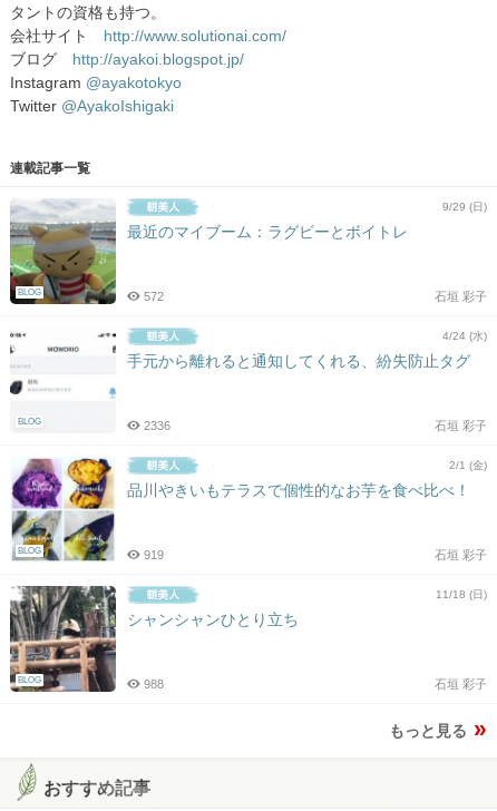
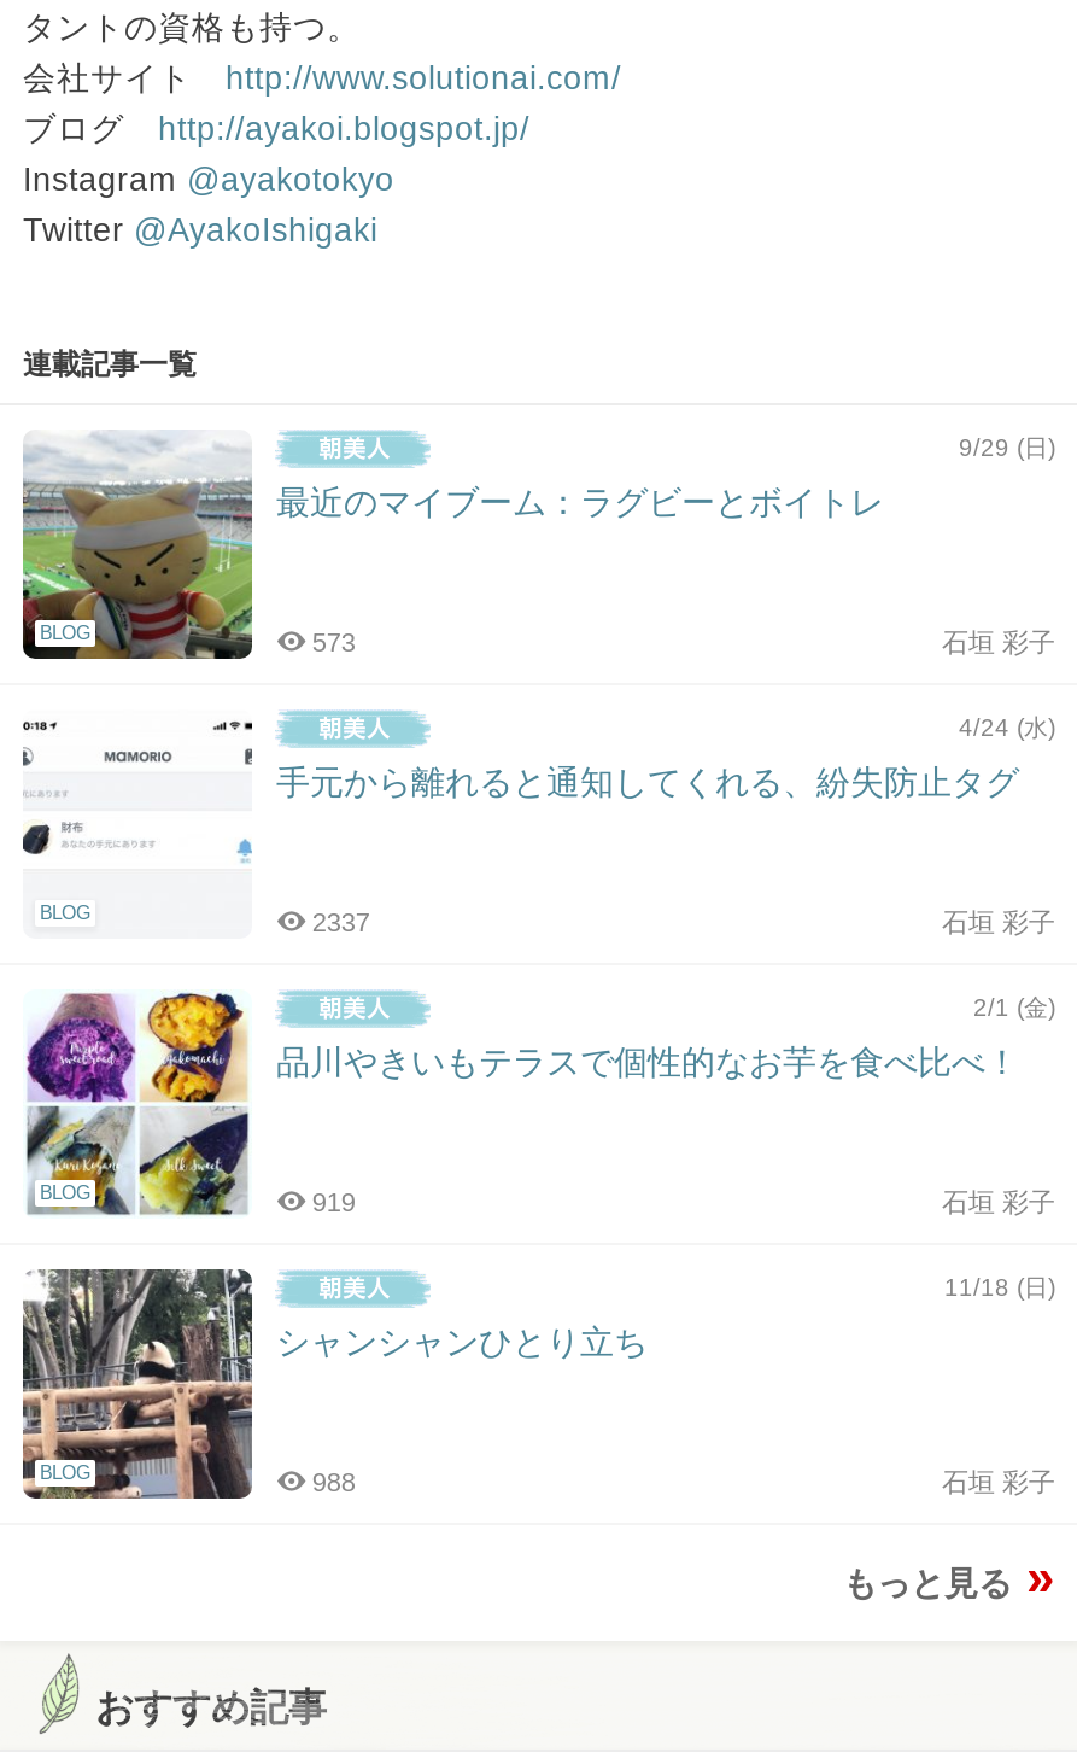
- 572
+ 573

- 2336
+ 2337
